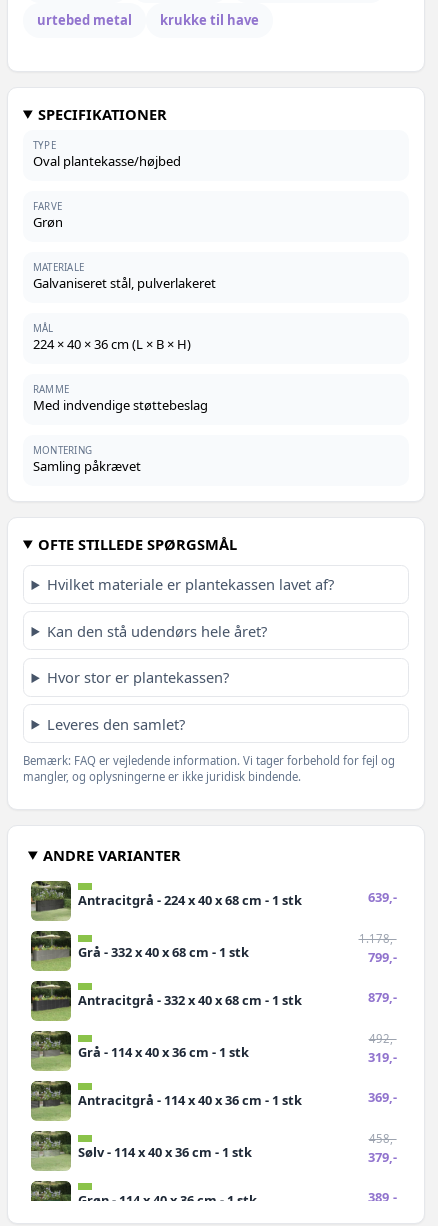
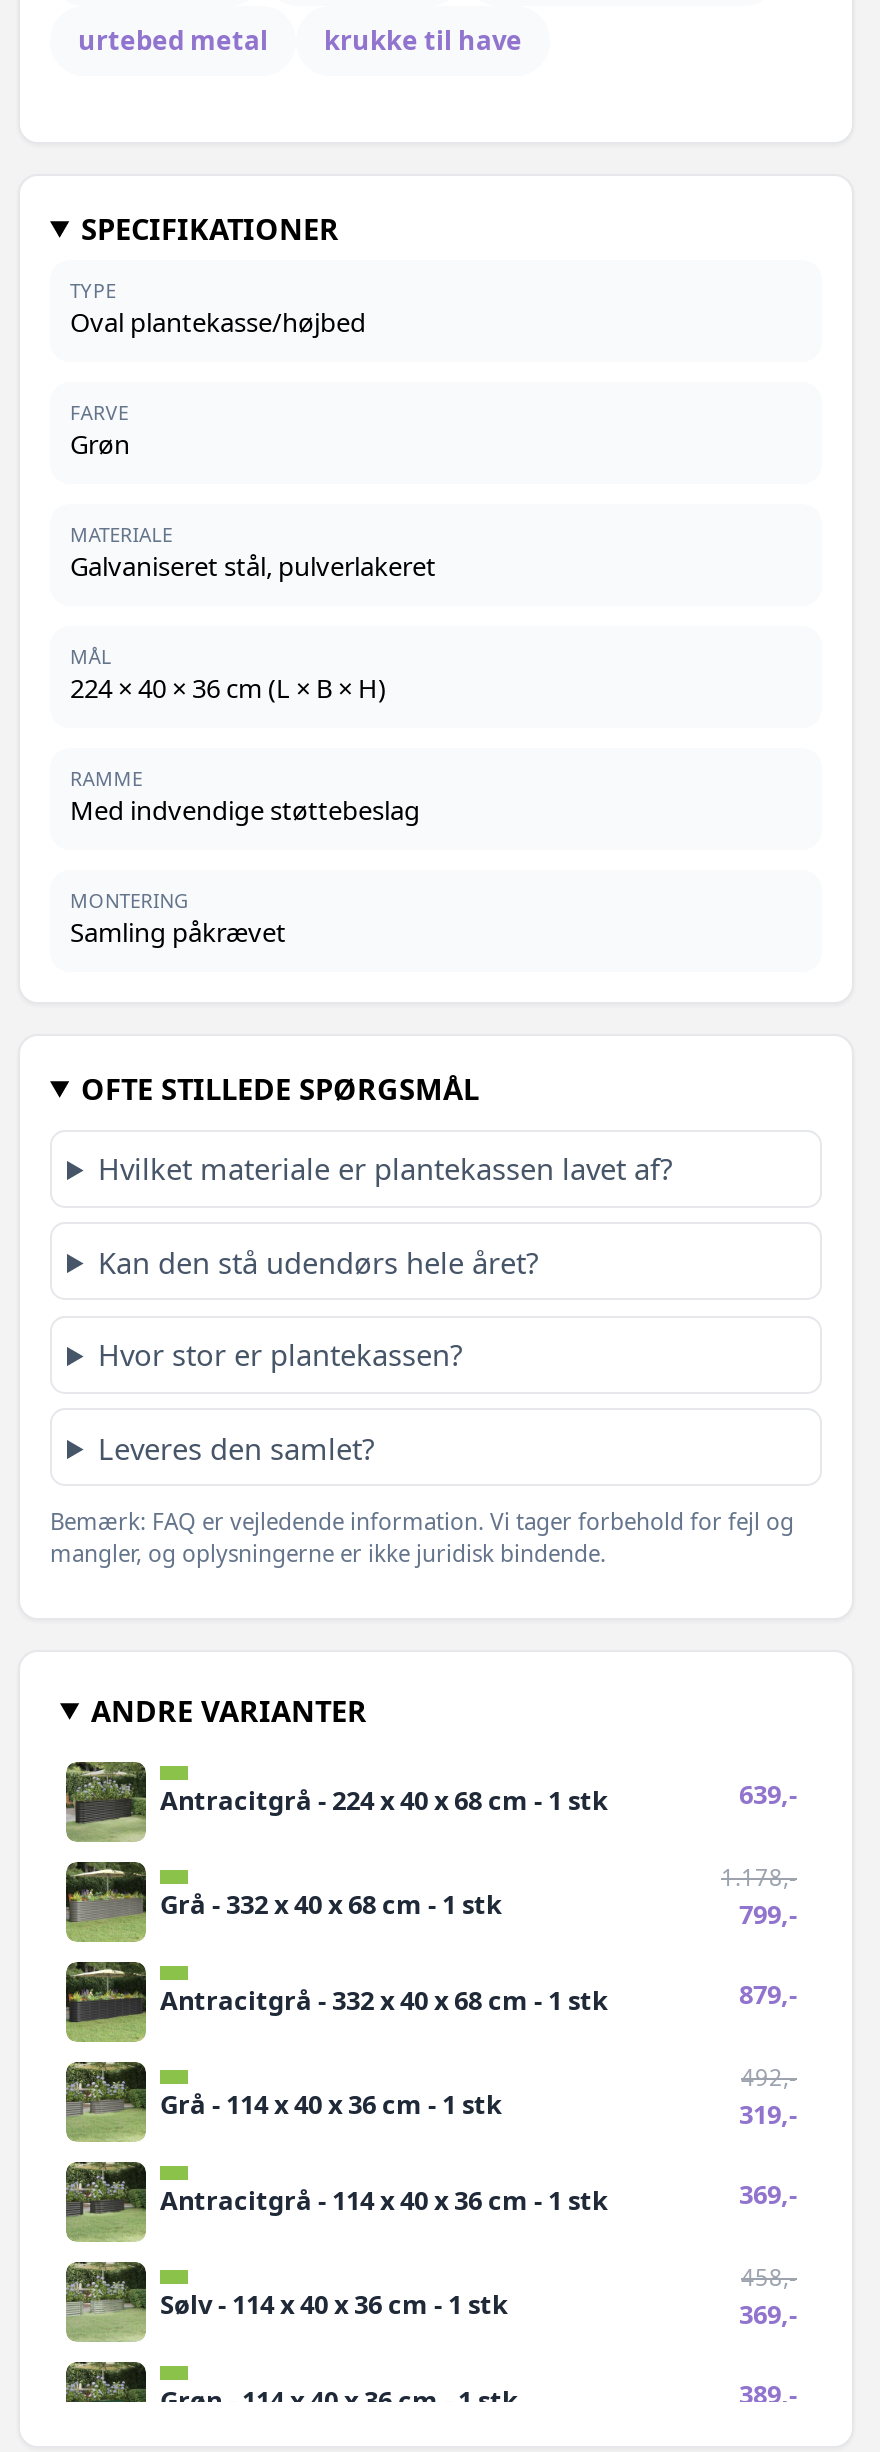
- 379,-
+ 369,-
